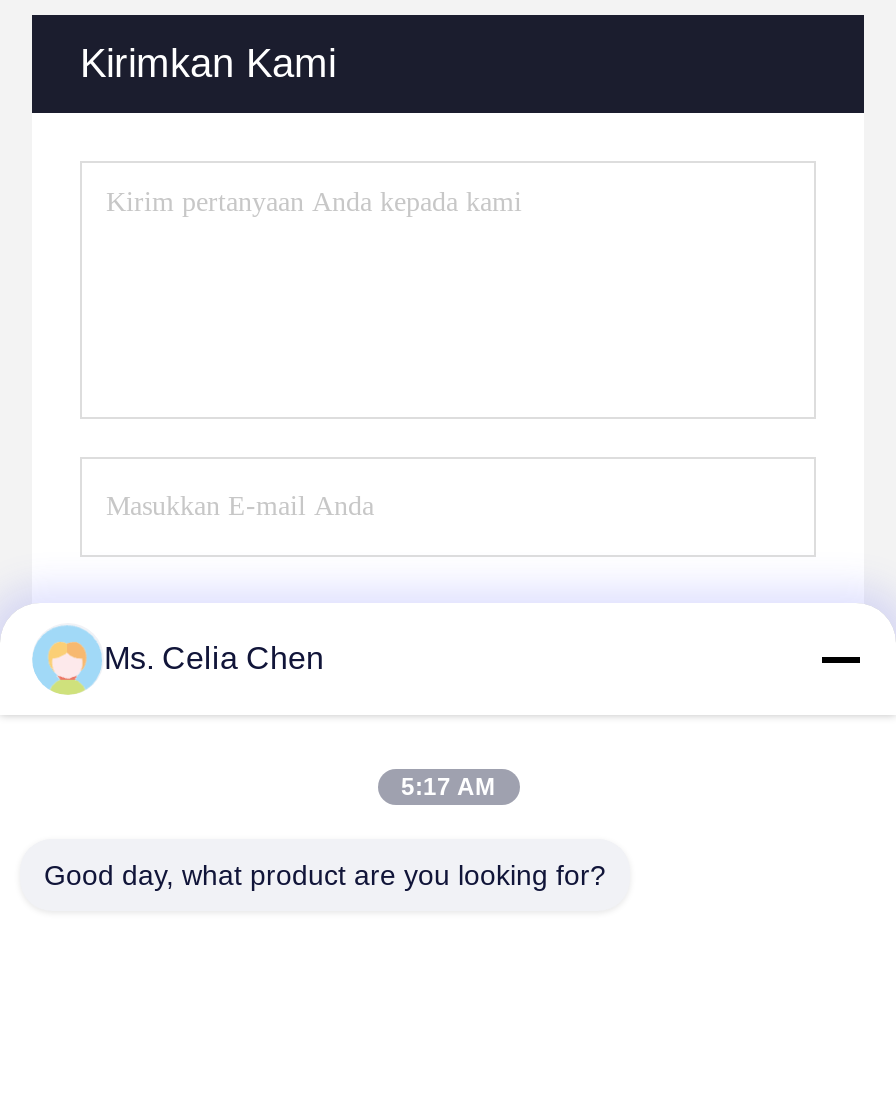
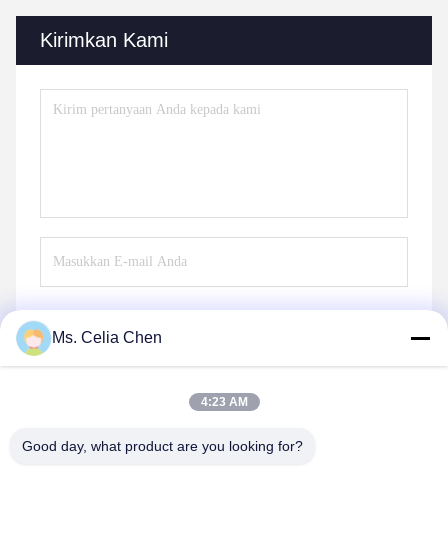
- 5:17 AM
+ 4:23 AM
